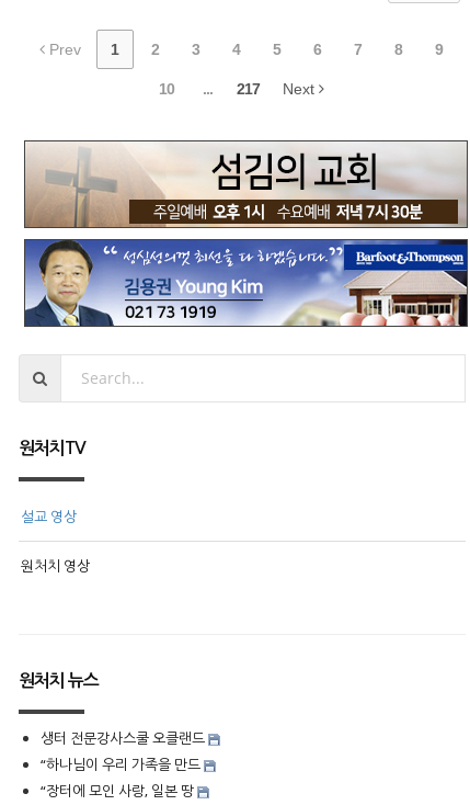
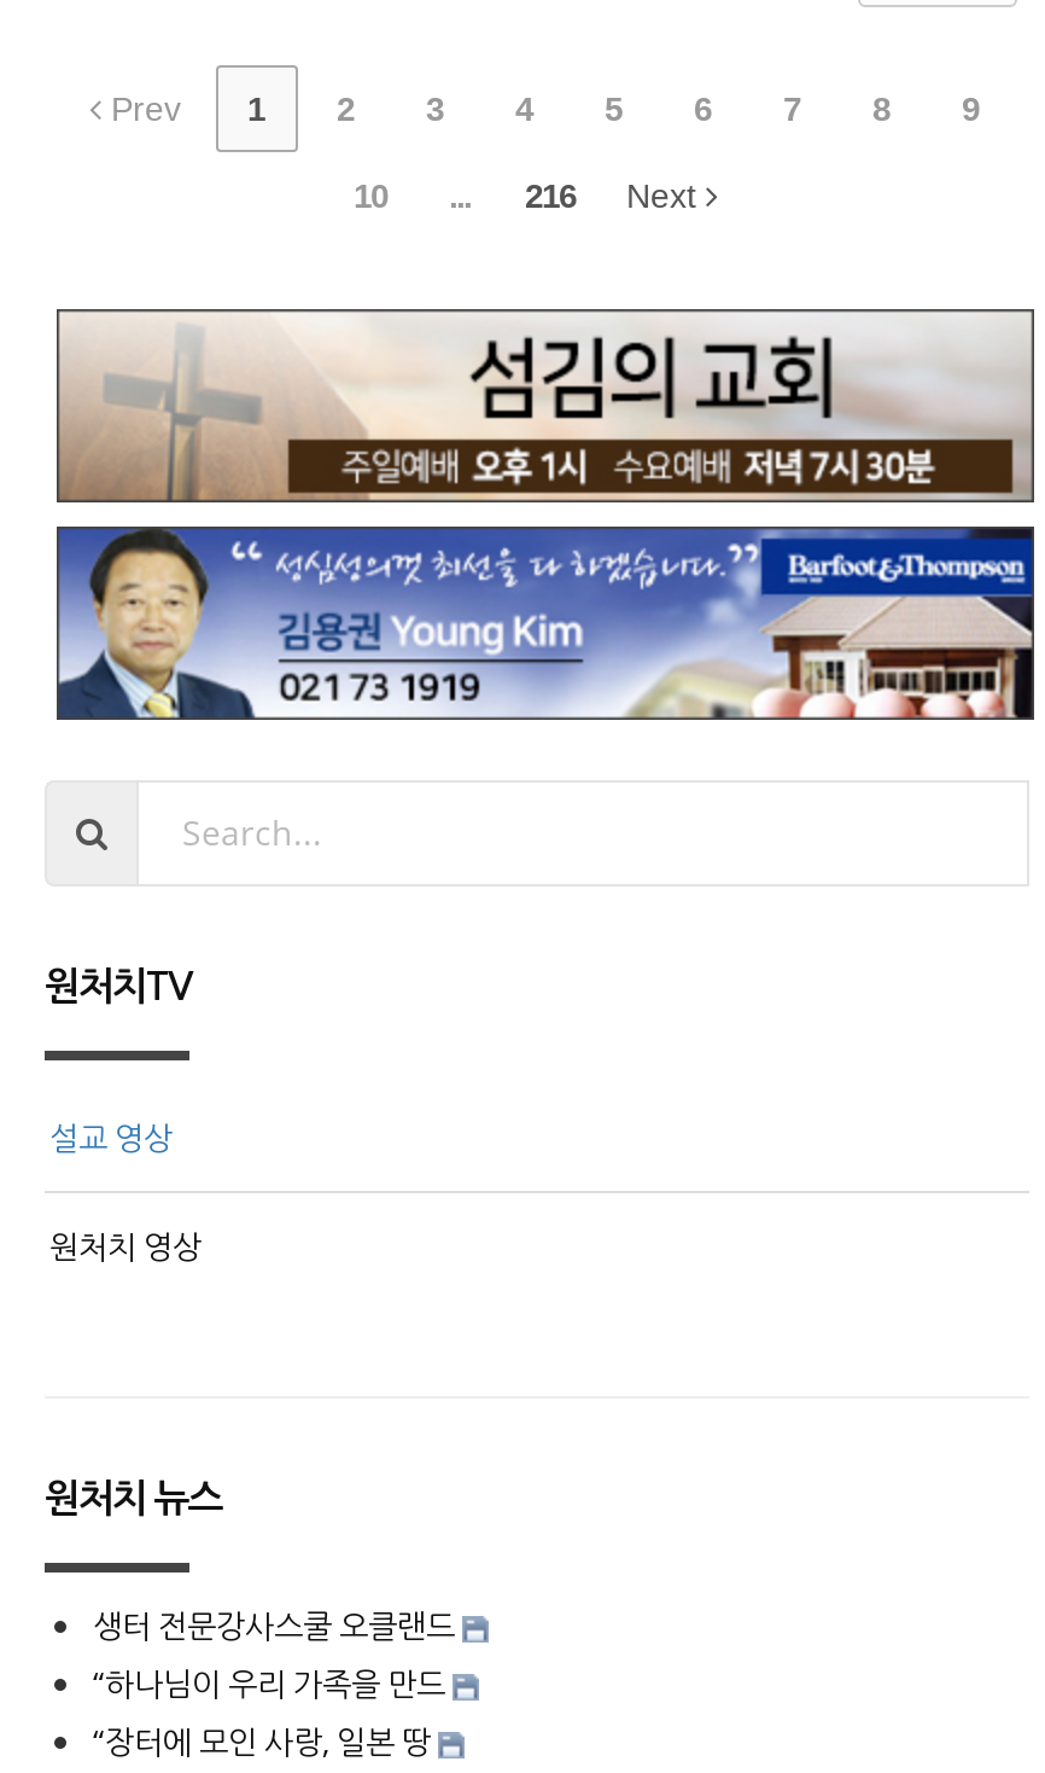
- 217
+ 216
